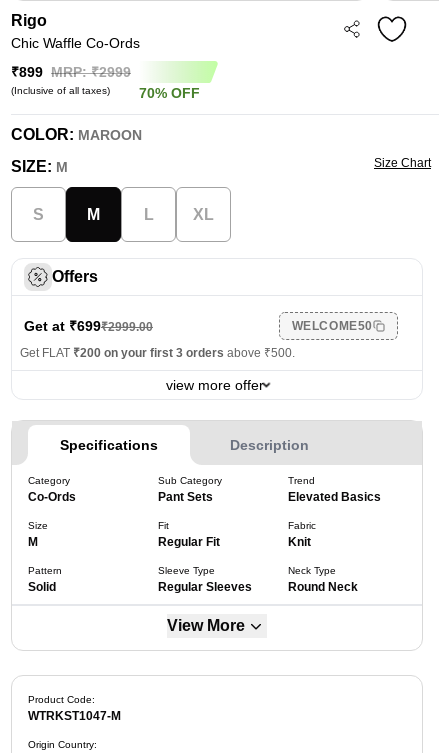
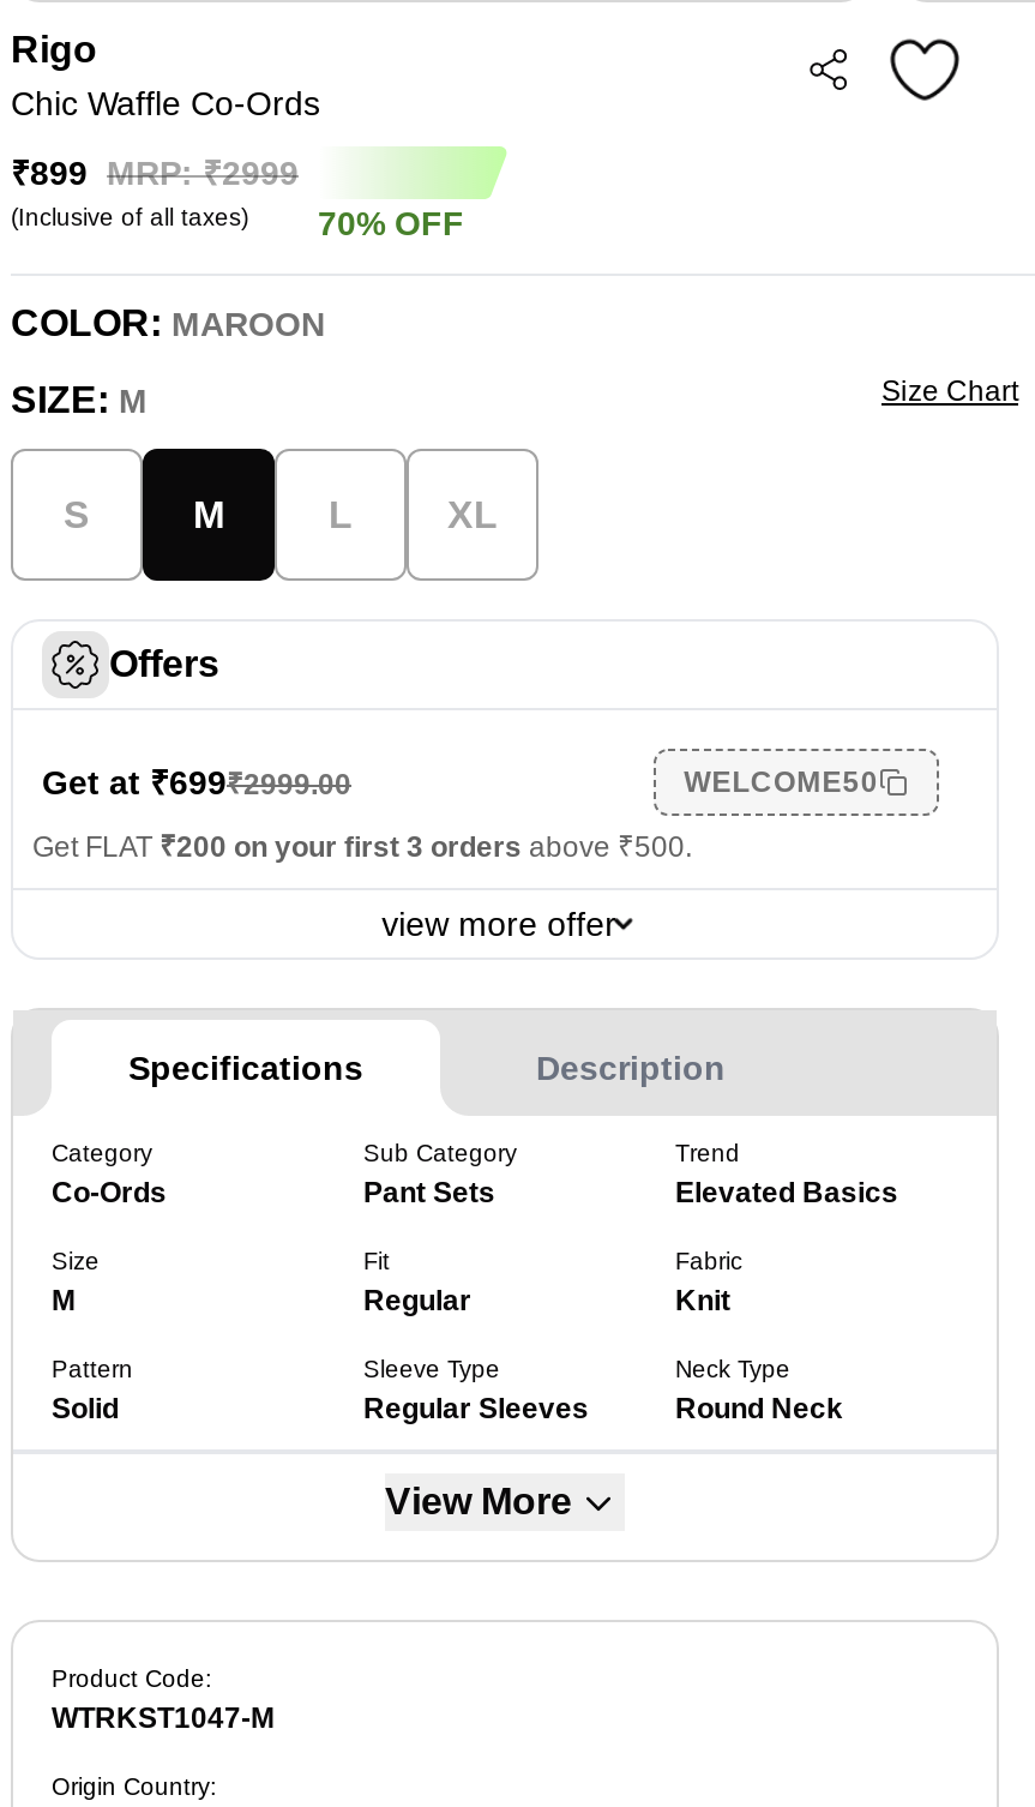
- Regular Fit
+ Regular
